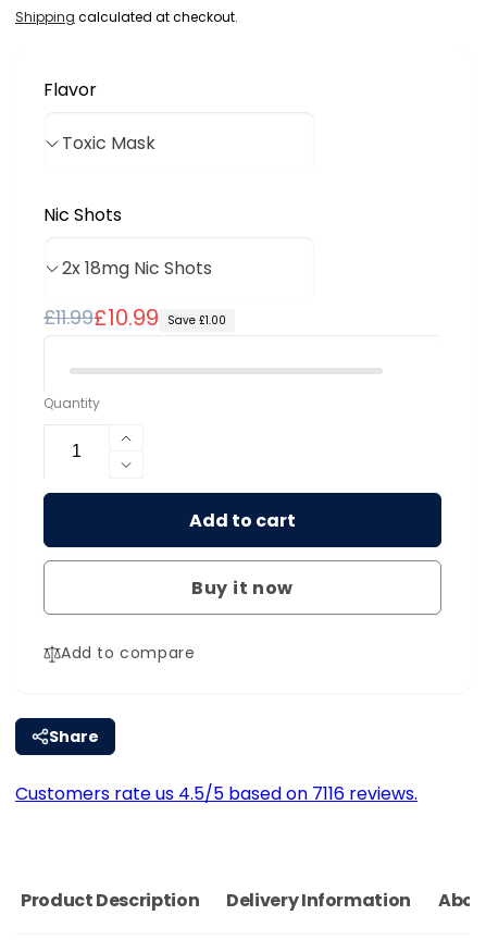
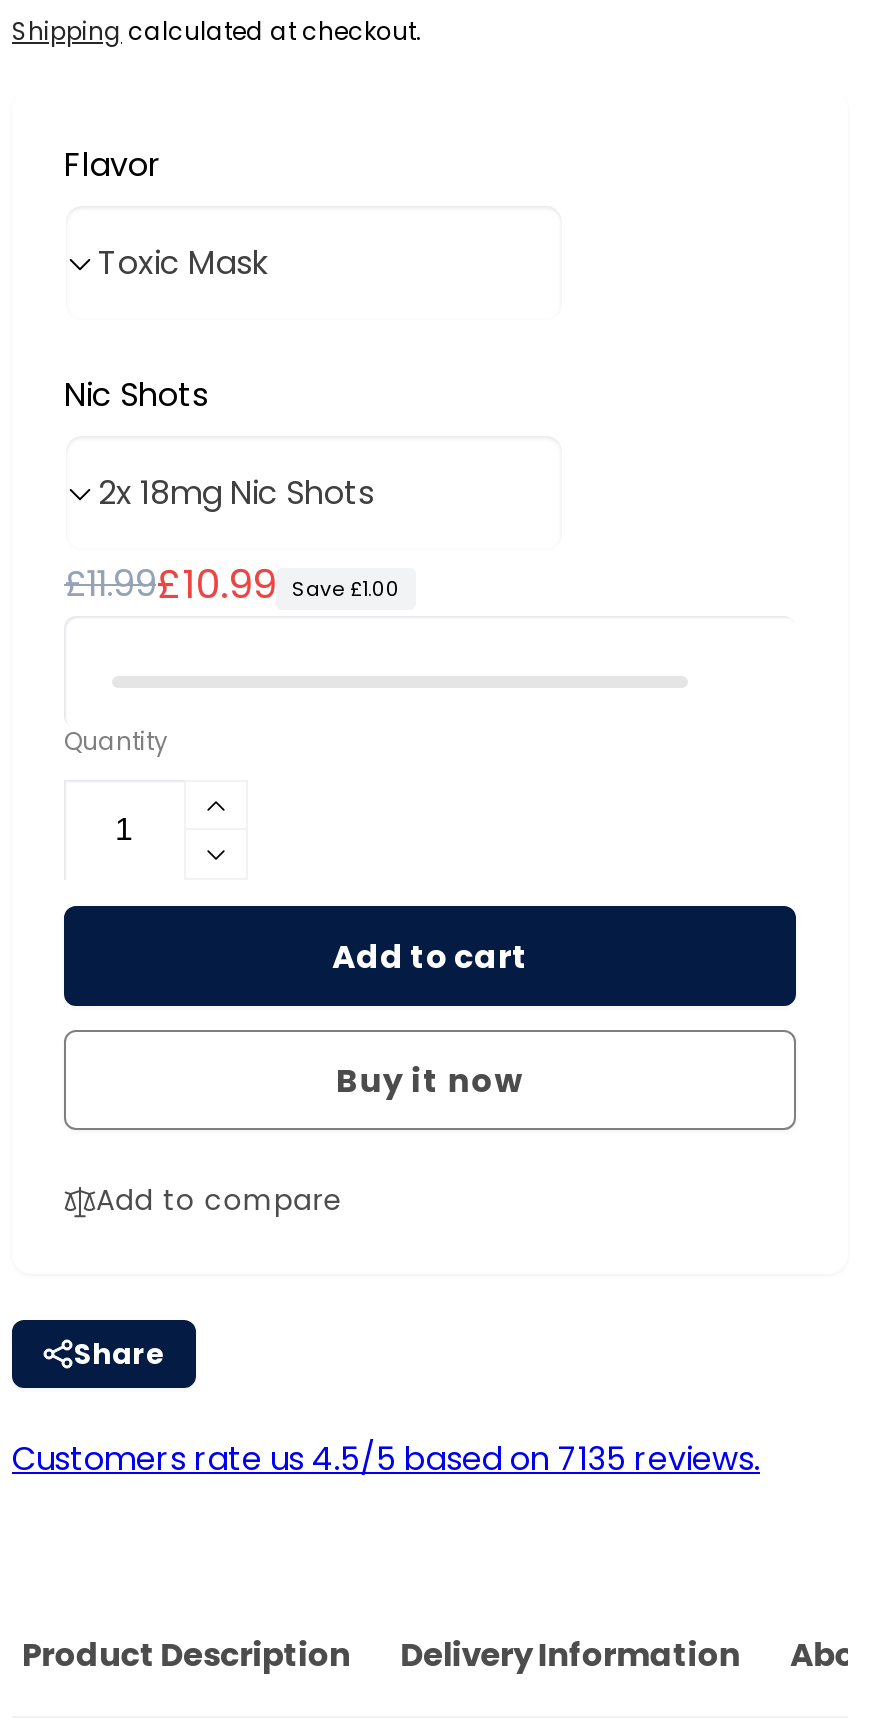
- Customers rate us 4.5/5 based on 7116 reviews.
+ Customers rate us 4.5/5 based on 7135 reviews.
